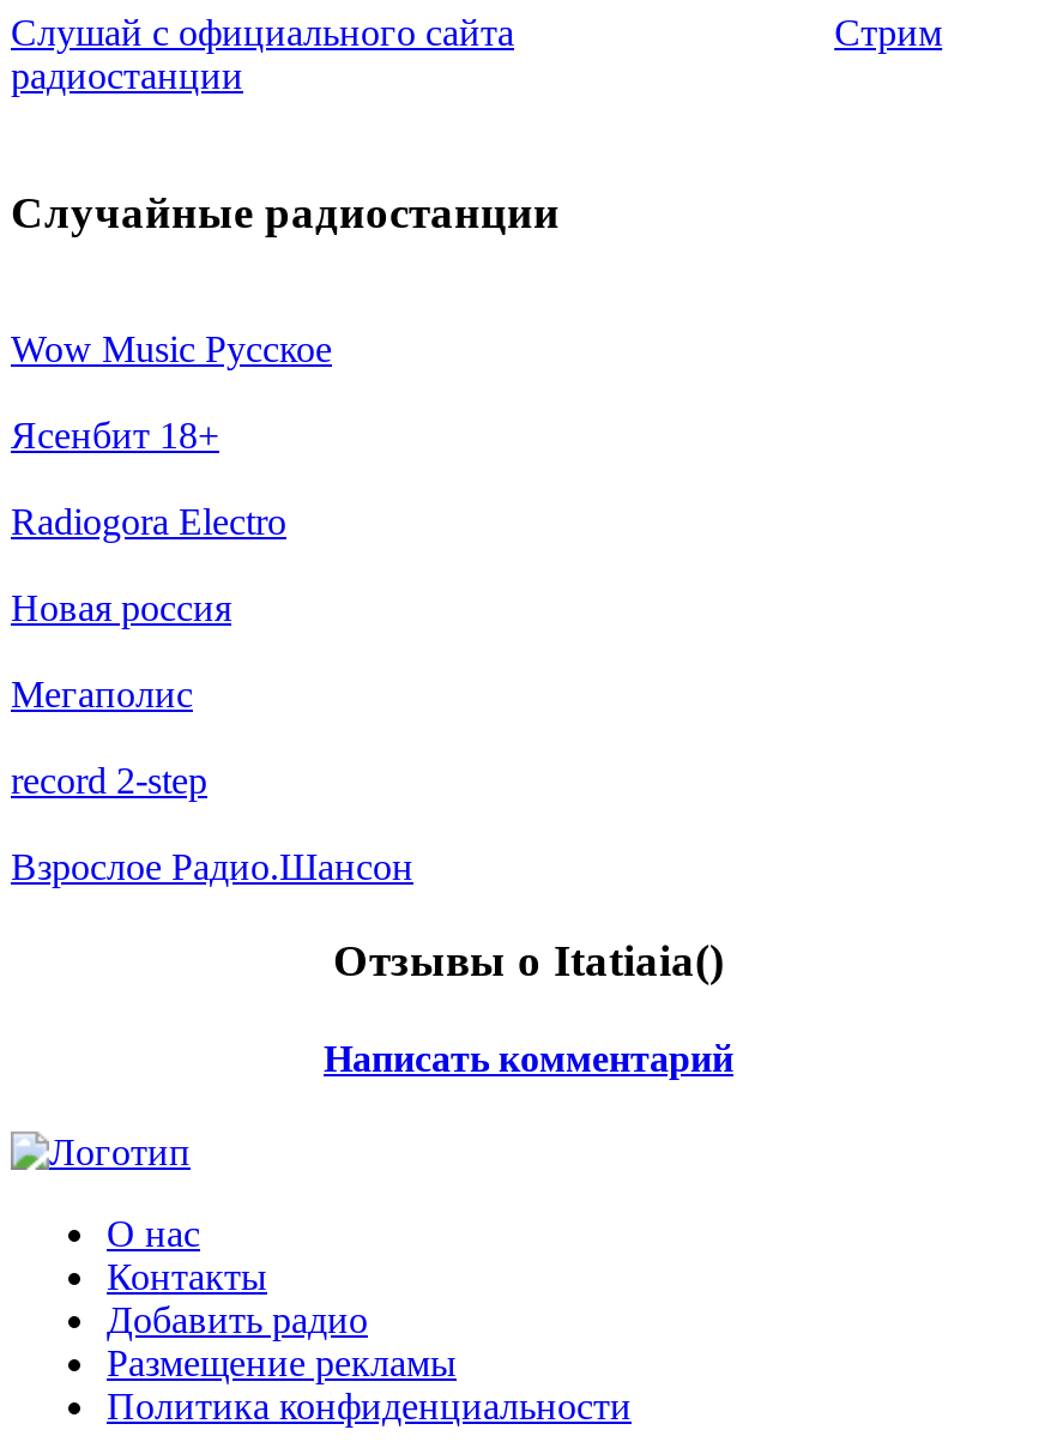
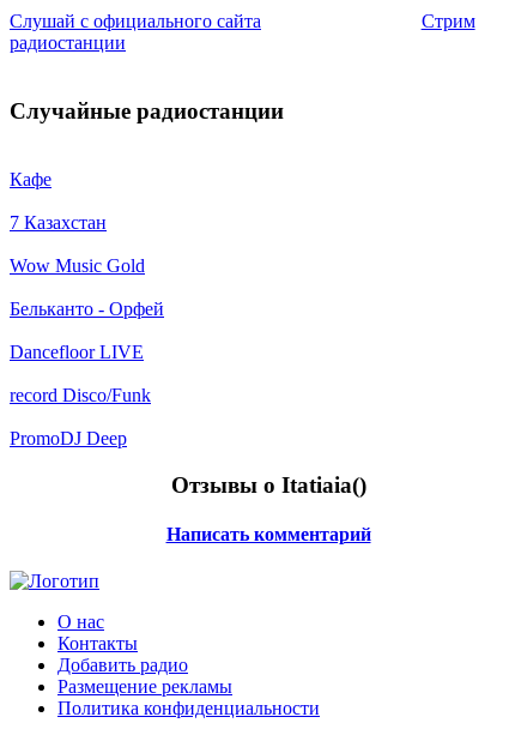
- Wow Music Русское
+ Кафе

- Ясенбит 18+
+ 7 Казахстан

- Radiogora Electro
+ Wow Music Gold

- Новая россия
+ Бельканто - Орфей

- Мегаполис
+ Dancefloor LIVE

- record 2-step
+ record Disco/Funk

- Взрослое Радио.Шансон
+ PromoDJ Deep
